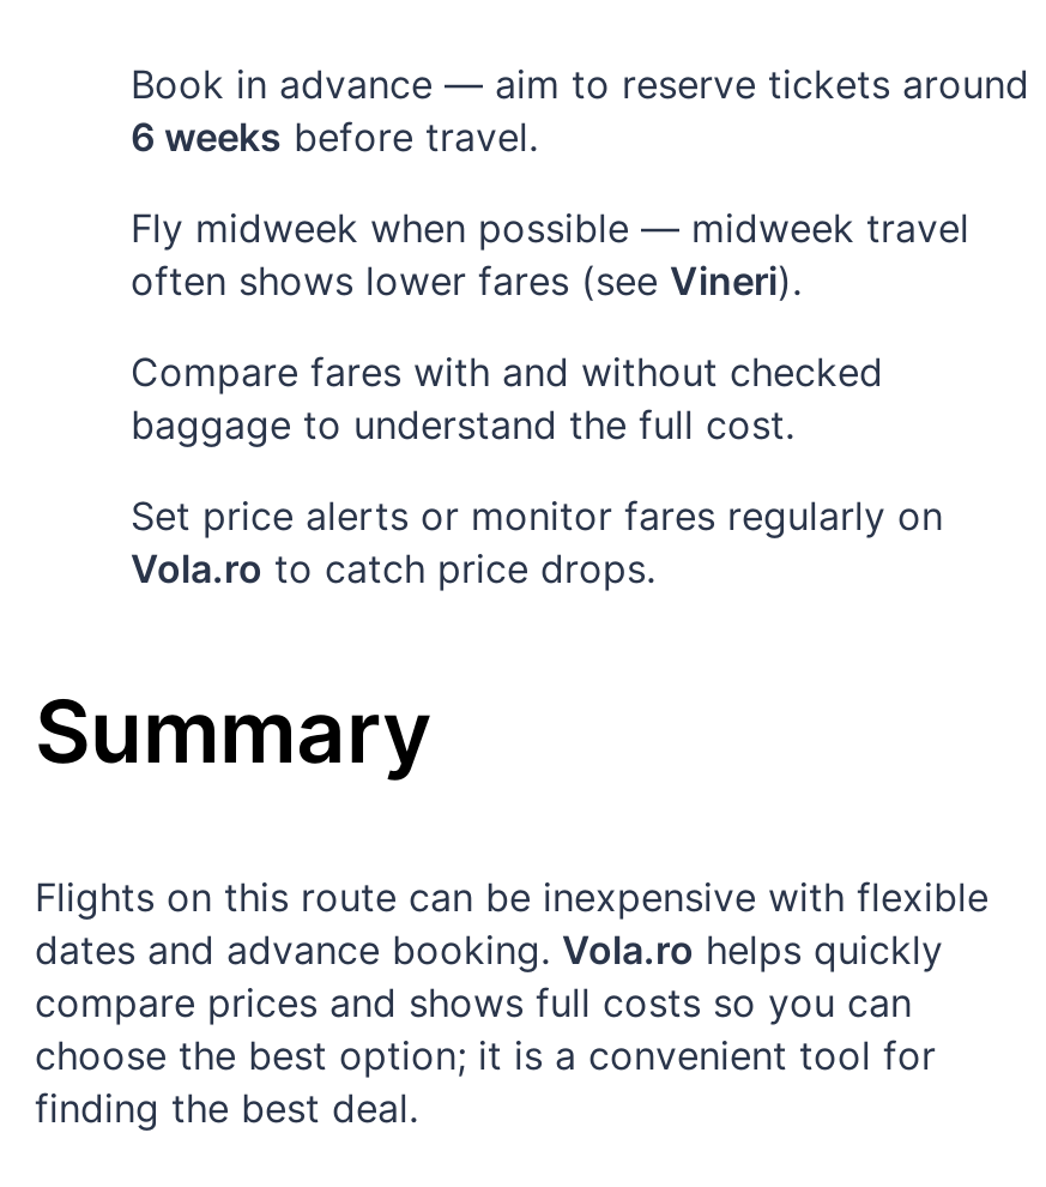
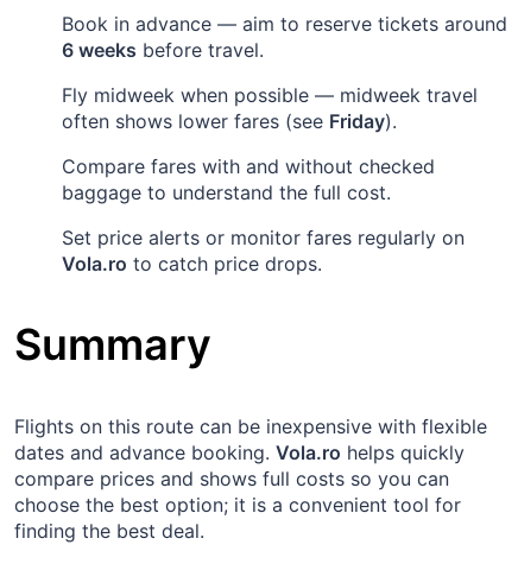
- often shows lower fares (see Vineri).
+ often shows lower fares (see Friday).
